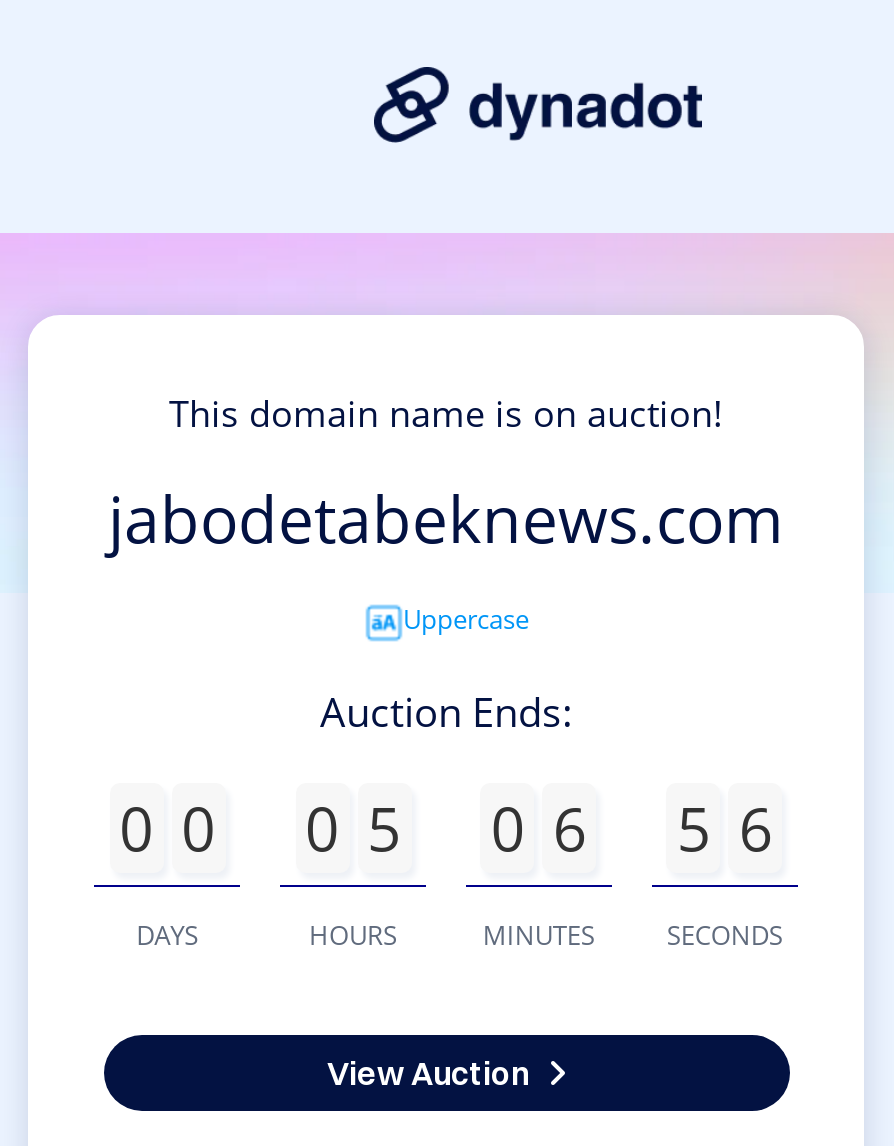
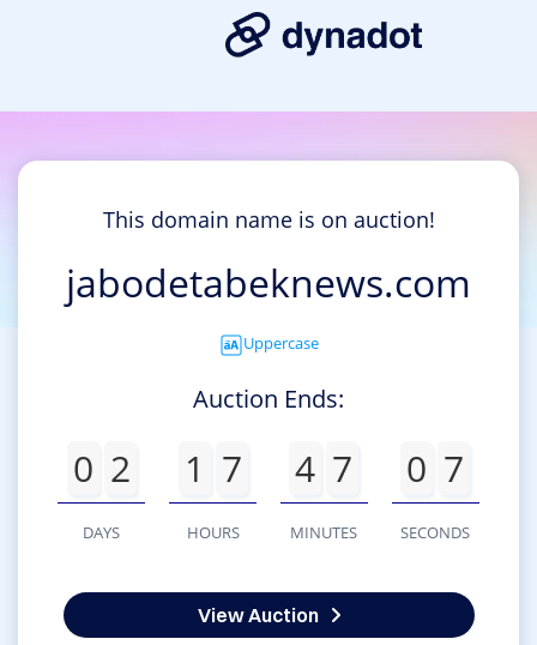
- 0 0
+ 0 2

- 0 5
+ 1 7

- 0 6
+ 4 7

- 5 6
+ 0 7
